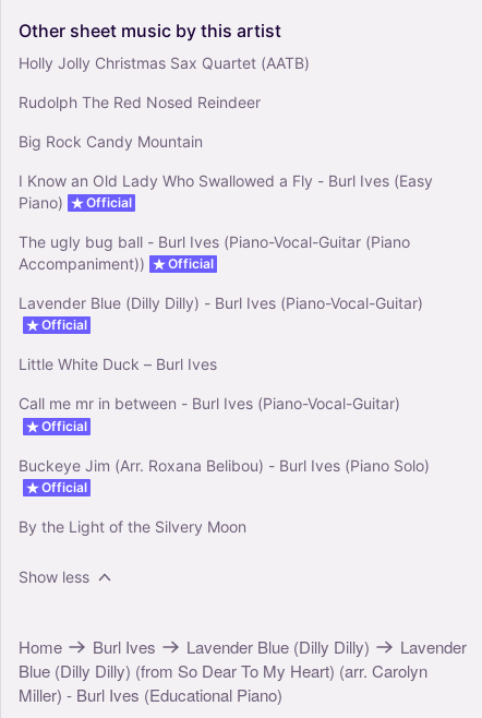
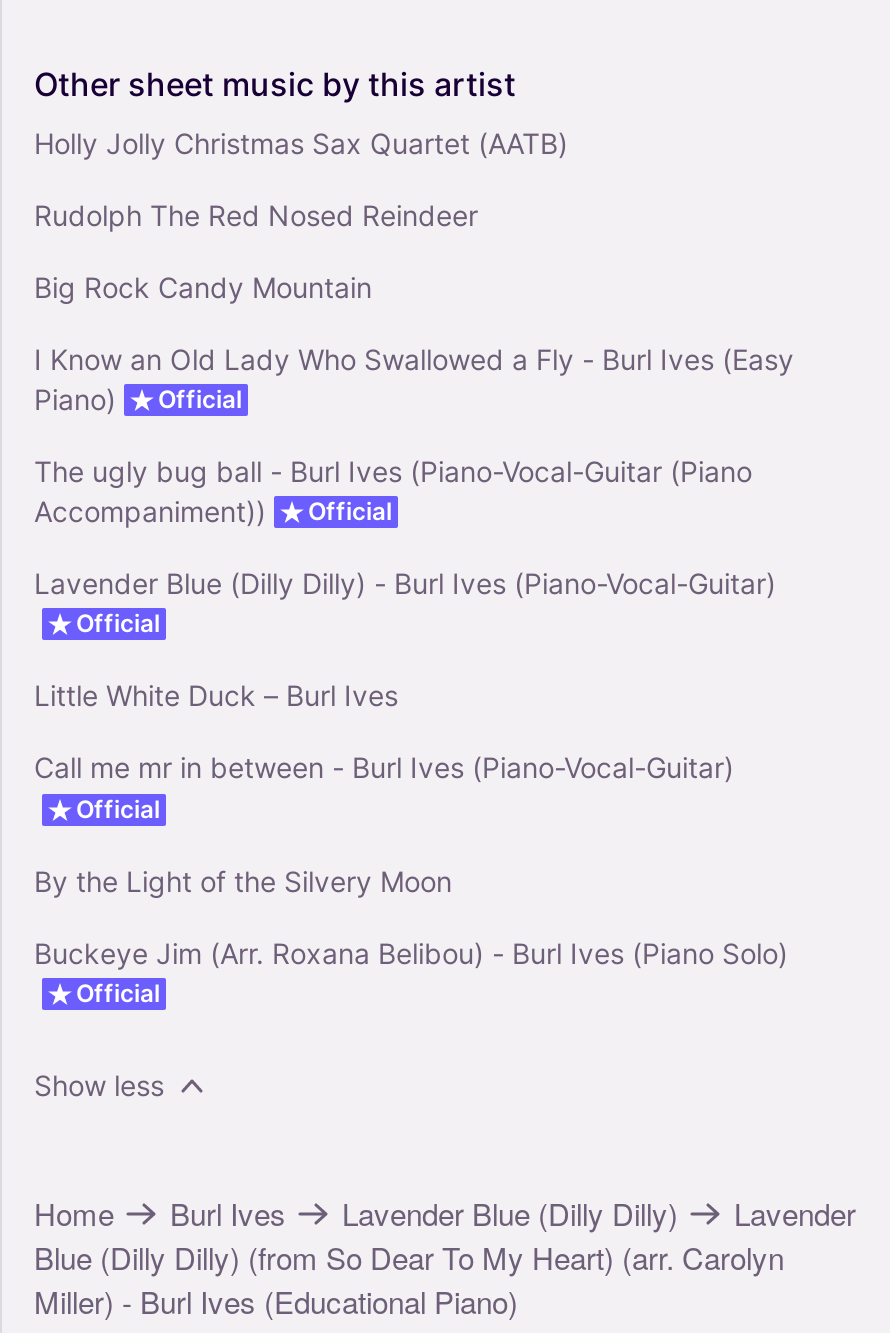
moved down: Buckeye Jim (Arr. Roxana Belibou) - Burl Ives (Piano Solo) | Official

moved up: By the Light of the Silvery Moon
